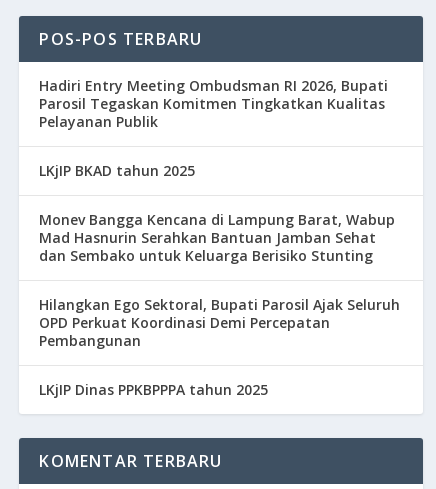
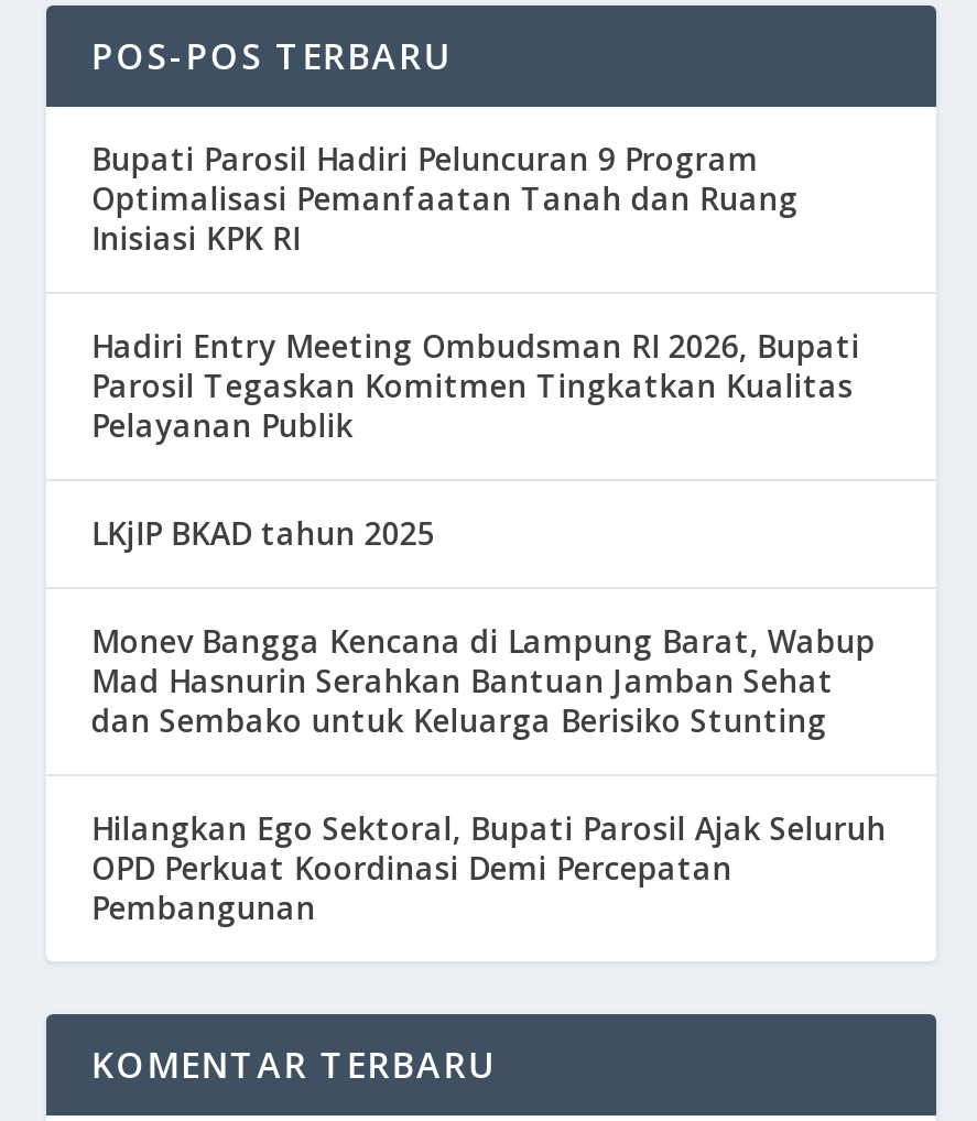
+ Bupati Parosil Hadiri Peluncuran 9 Program
+ Optimalisasi Pemanfaatan Tanah dan Ruang
+ Inisiasi KPK RI

moved down: Hadiri Entry Meeting Ombudsman RI 2026, Bupati | Parosil Tegaskan Komitmen Tingkatkan Kualitas | Pelayanan Publik | ... | OPD Perkuat Koordinasi Demi Percepatan | Pembangunan

- LKjIP Dinas PPKВРРРА tahun 2025
